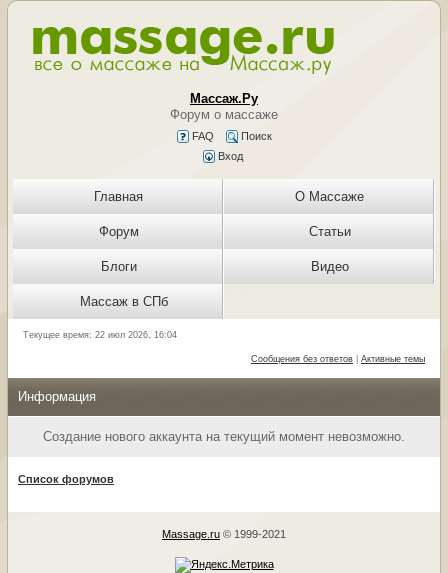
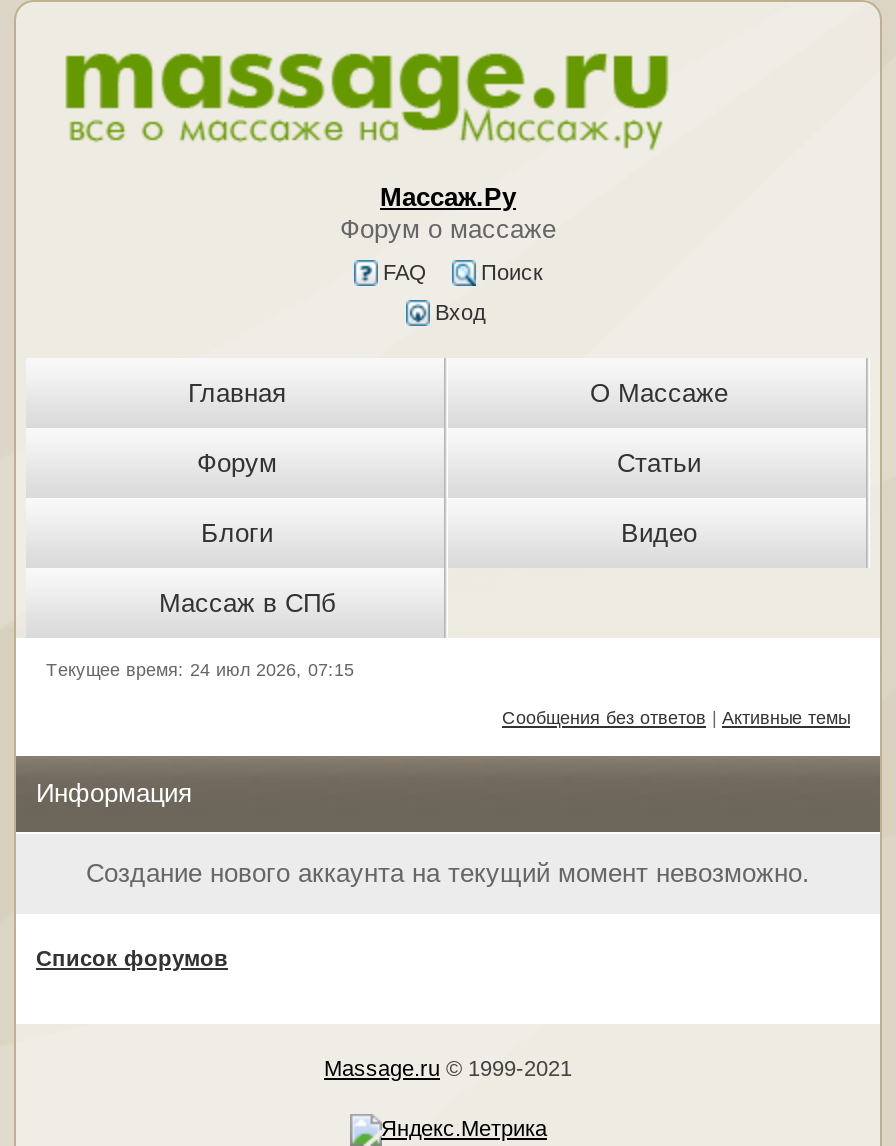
- Текущее время: 22 июл 2026, 16:04
+ Текущее время: 24 июл 2026, 07:15
